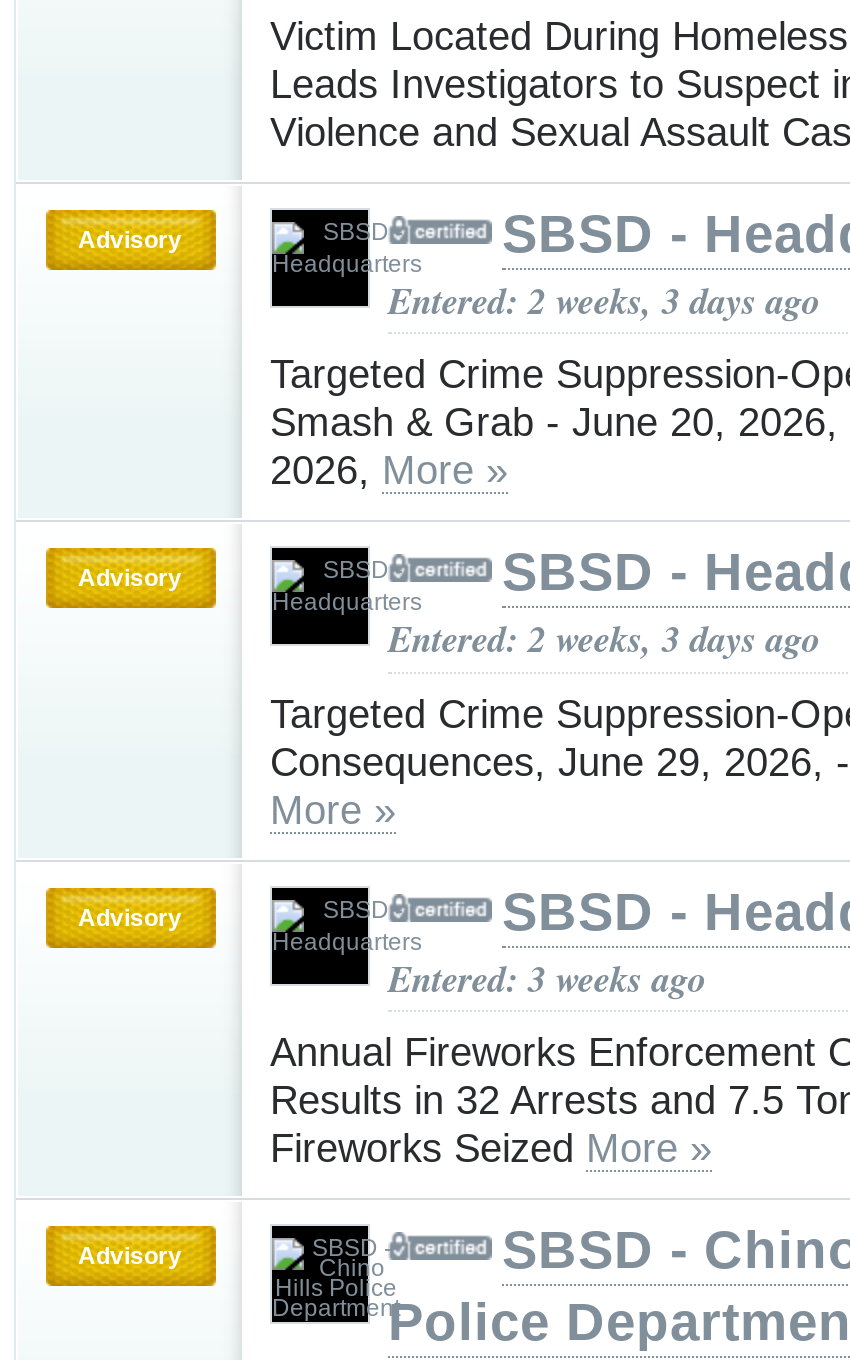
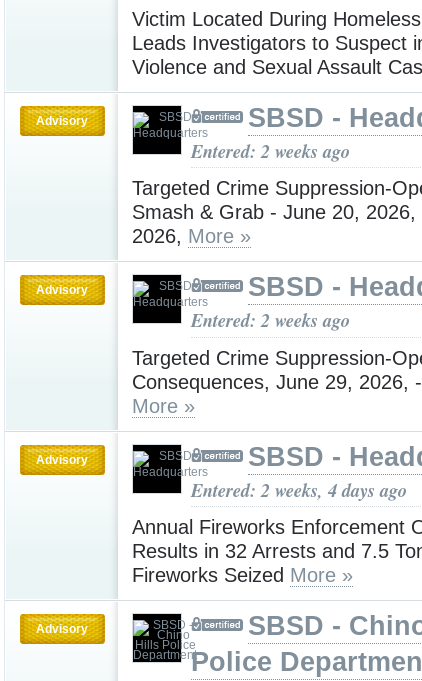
- Entered: 2 weeks, 3 days ago
+ Entered: 2 weeks ago

- Entered: 2 weeks, 3 days ago
+ Entered: 2 weeks ago

- Entered: 3 weeks ago
+ Entered: 2 weeks, 4 days ago
